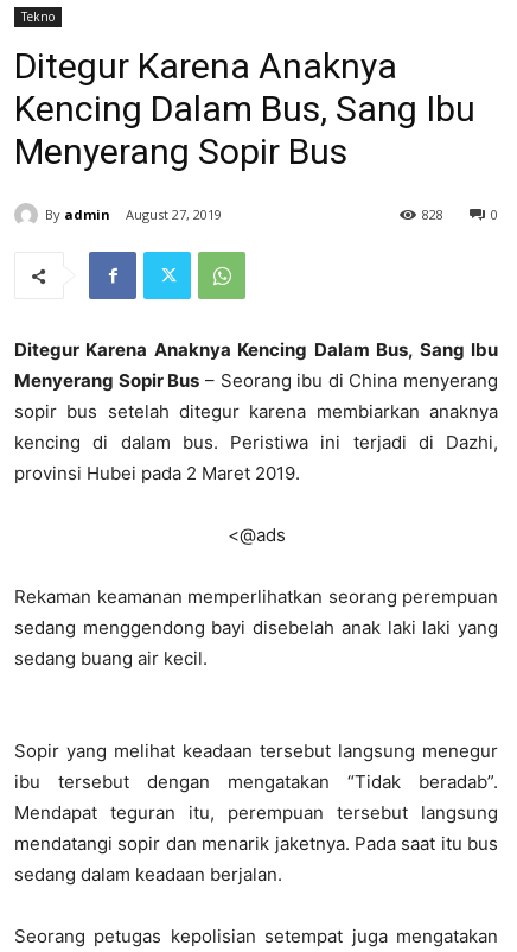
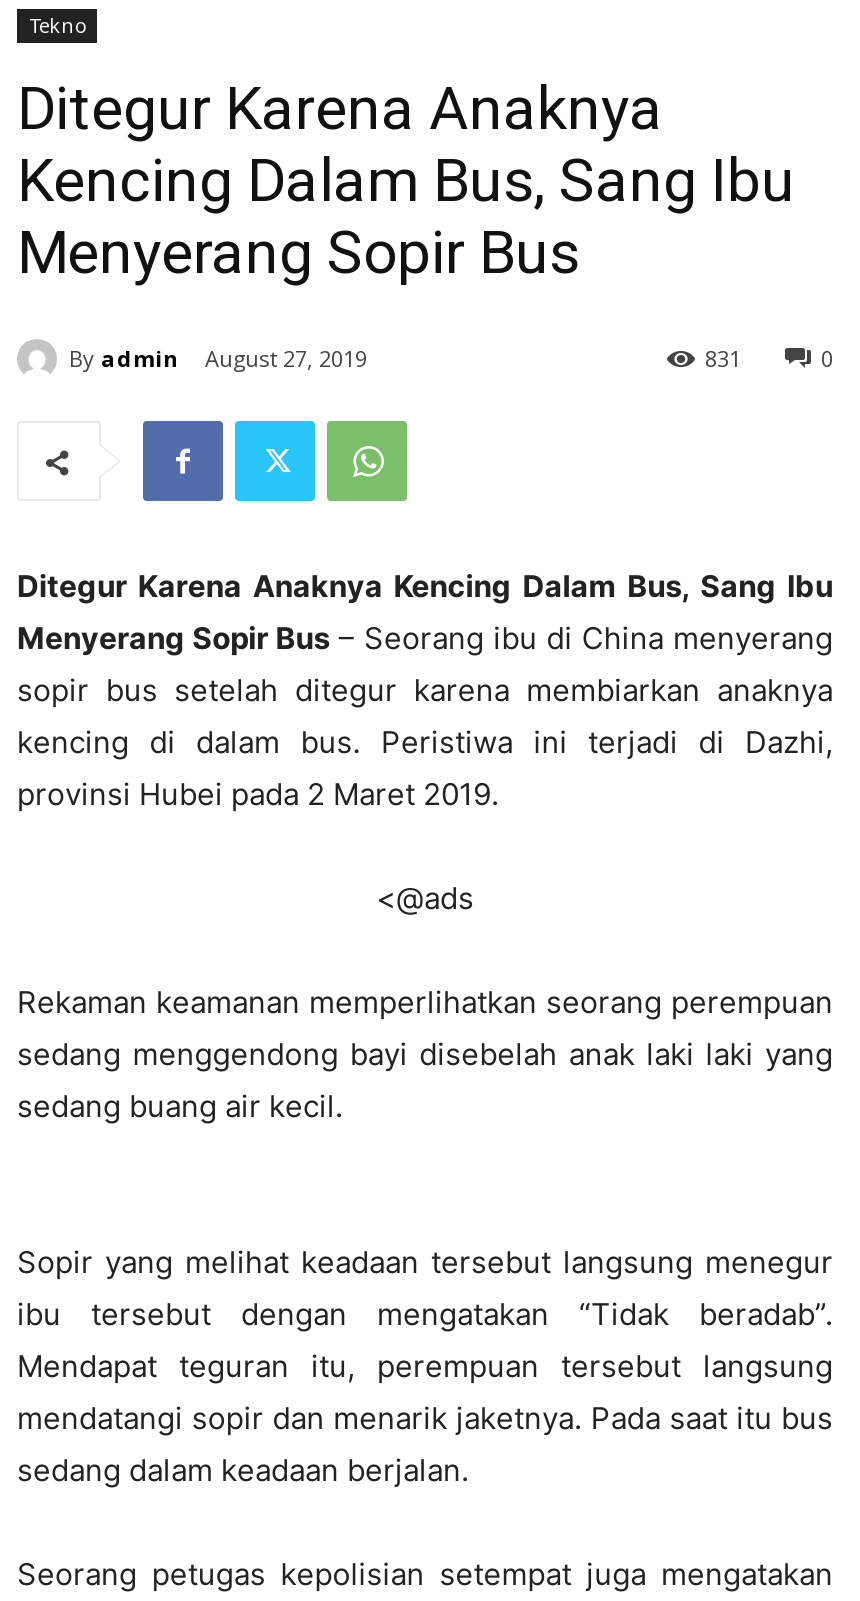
- 828
+ 831
